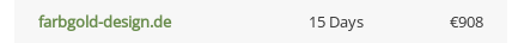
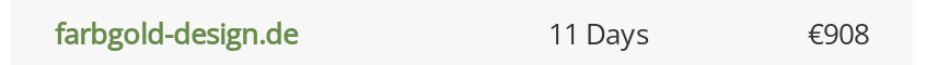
- 15 Days
+ 11 Days
